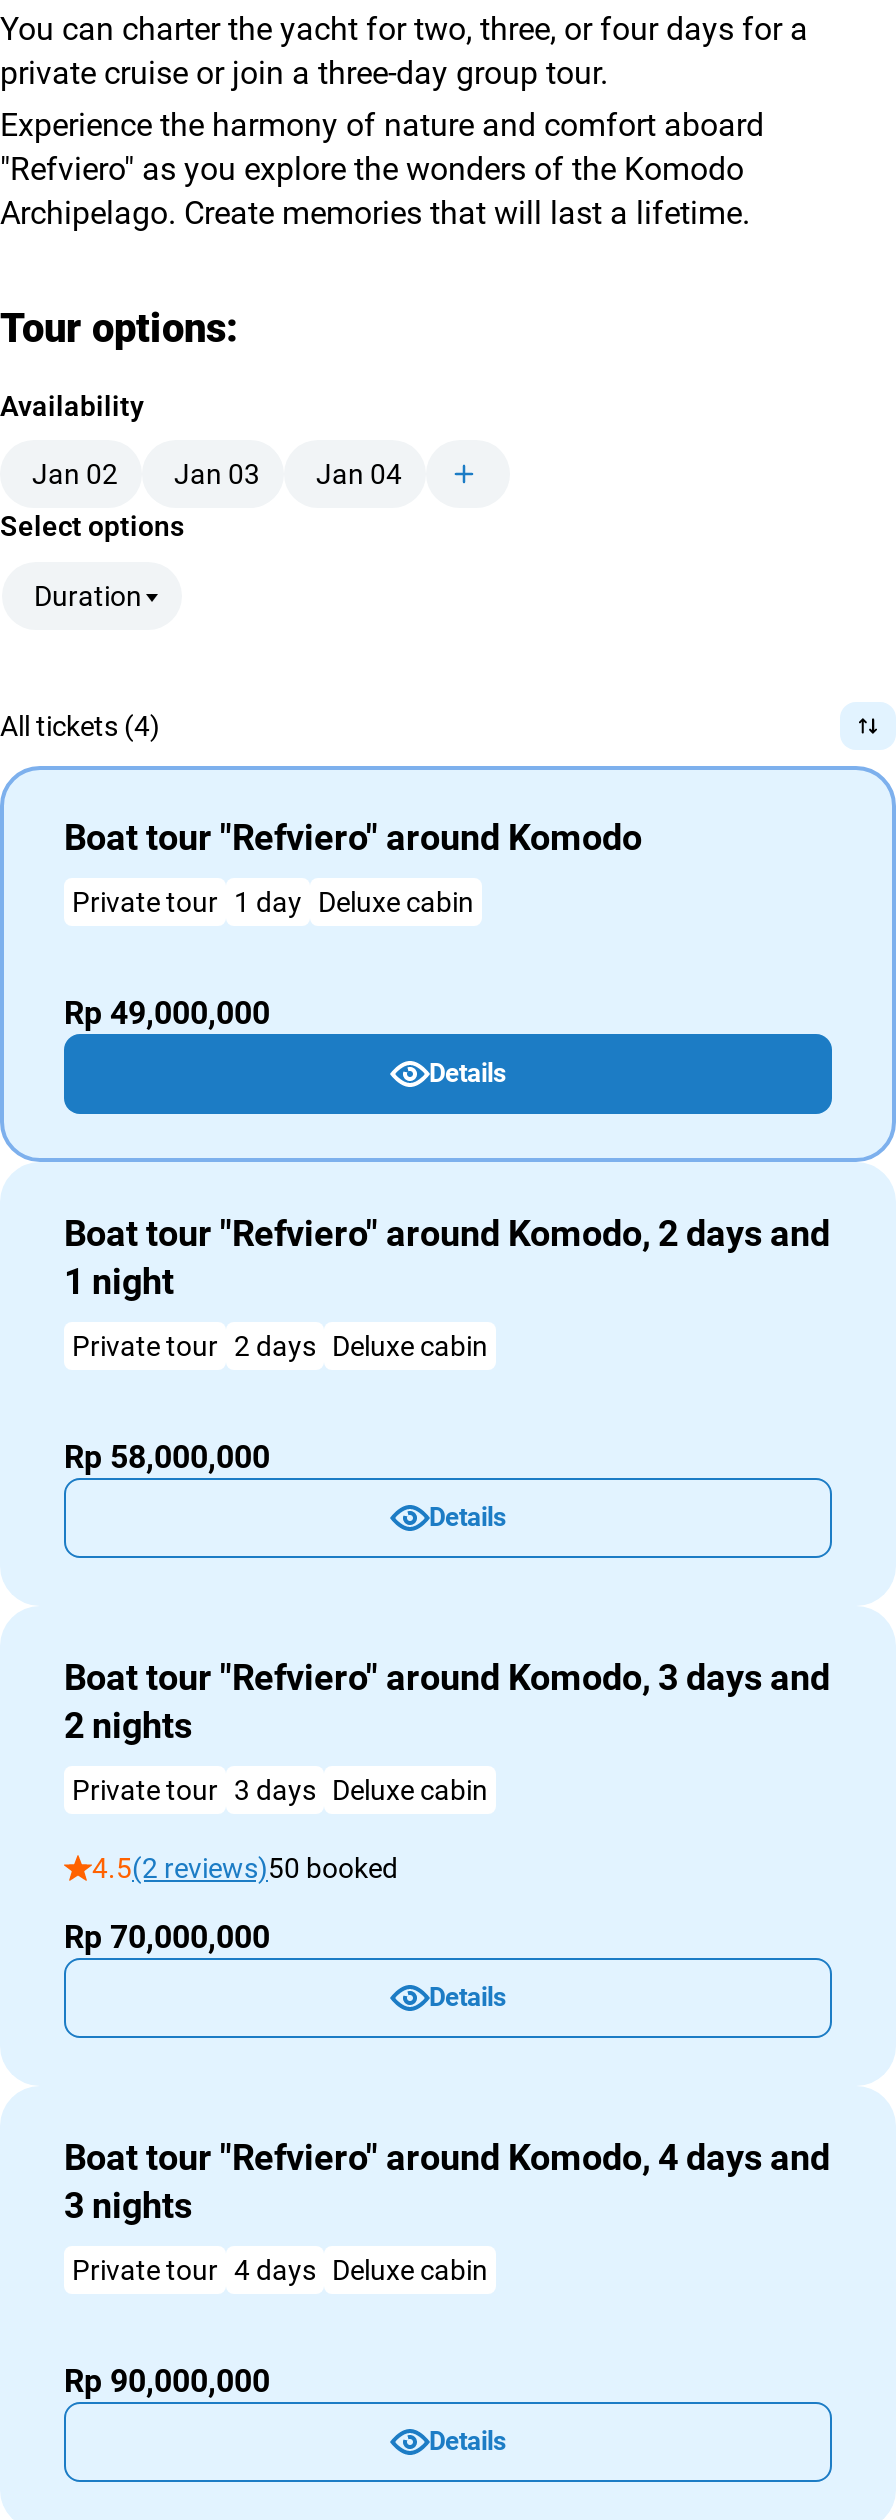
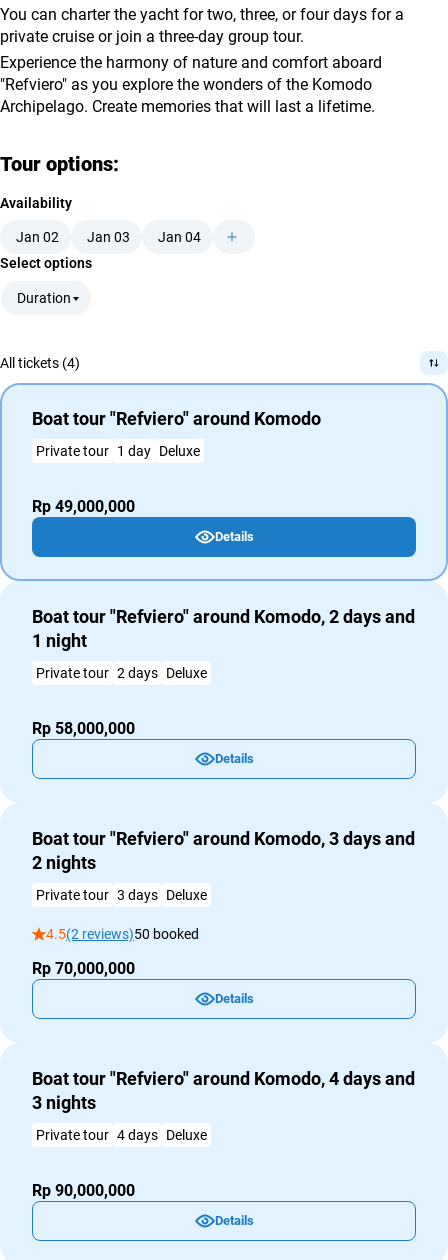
- Private tour 1 day Deluxe cabin
+ Private tour 1 day Deluxe

- Private tour 2 days Deluxe cabin
+ Private tour 2 days Deluxe

- Private tour 3 days Deluxe cabin
+ Private tour 3 days Deluxe

- Private tour 4 days Deluxe cabin
+ Private tour 4 days Deluxe
